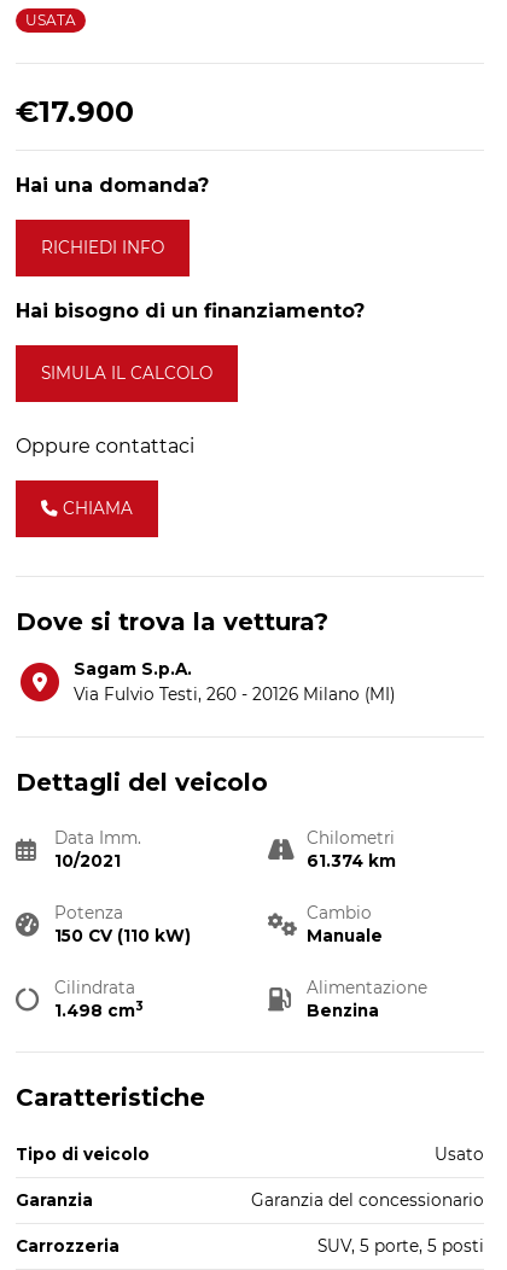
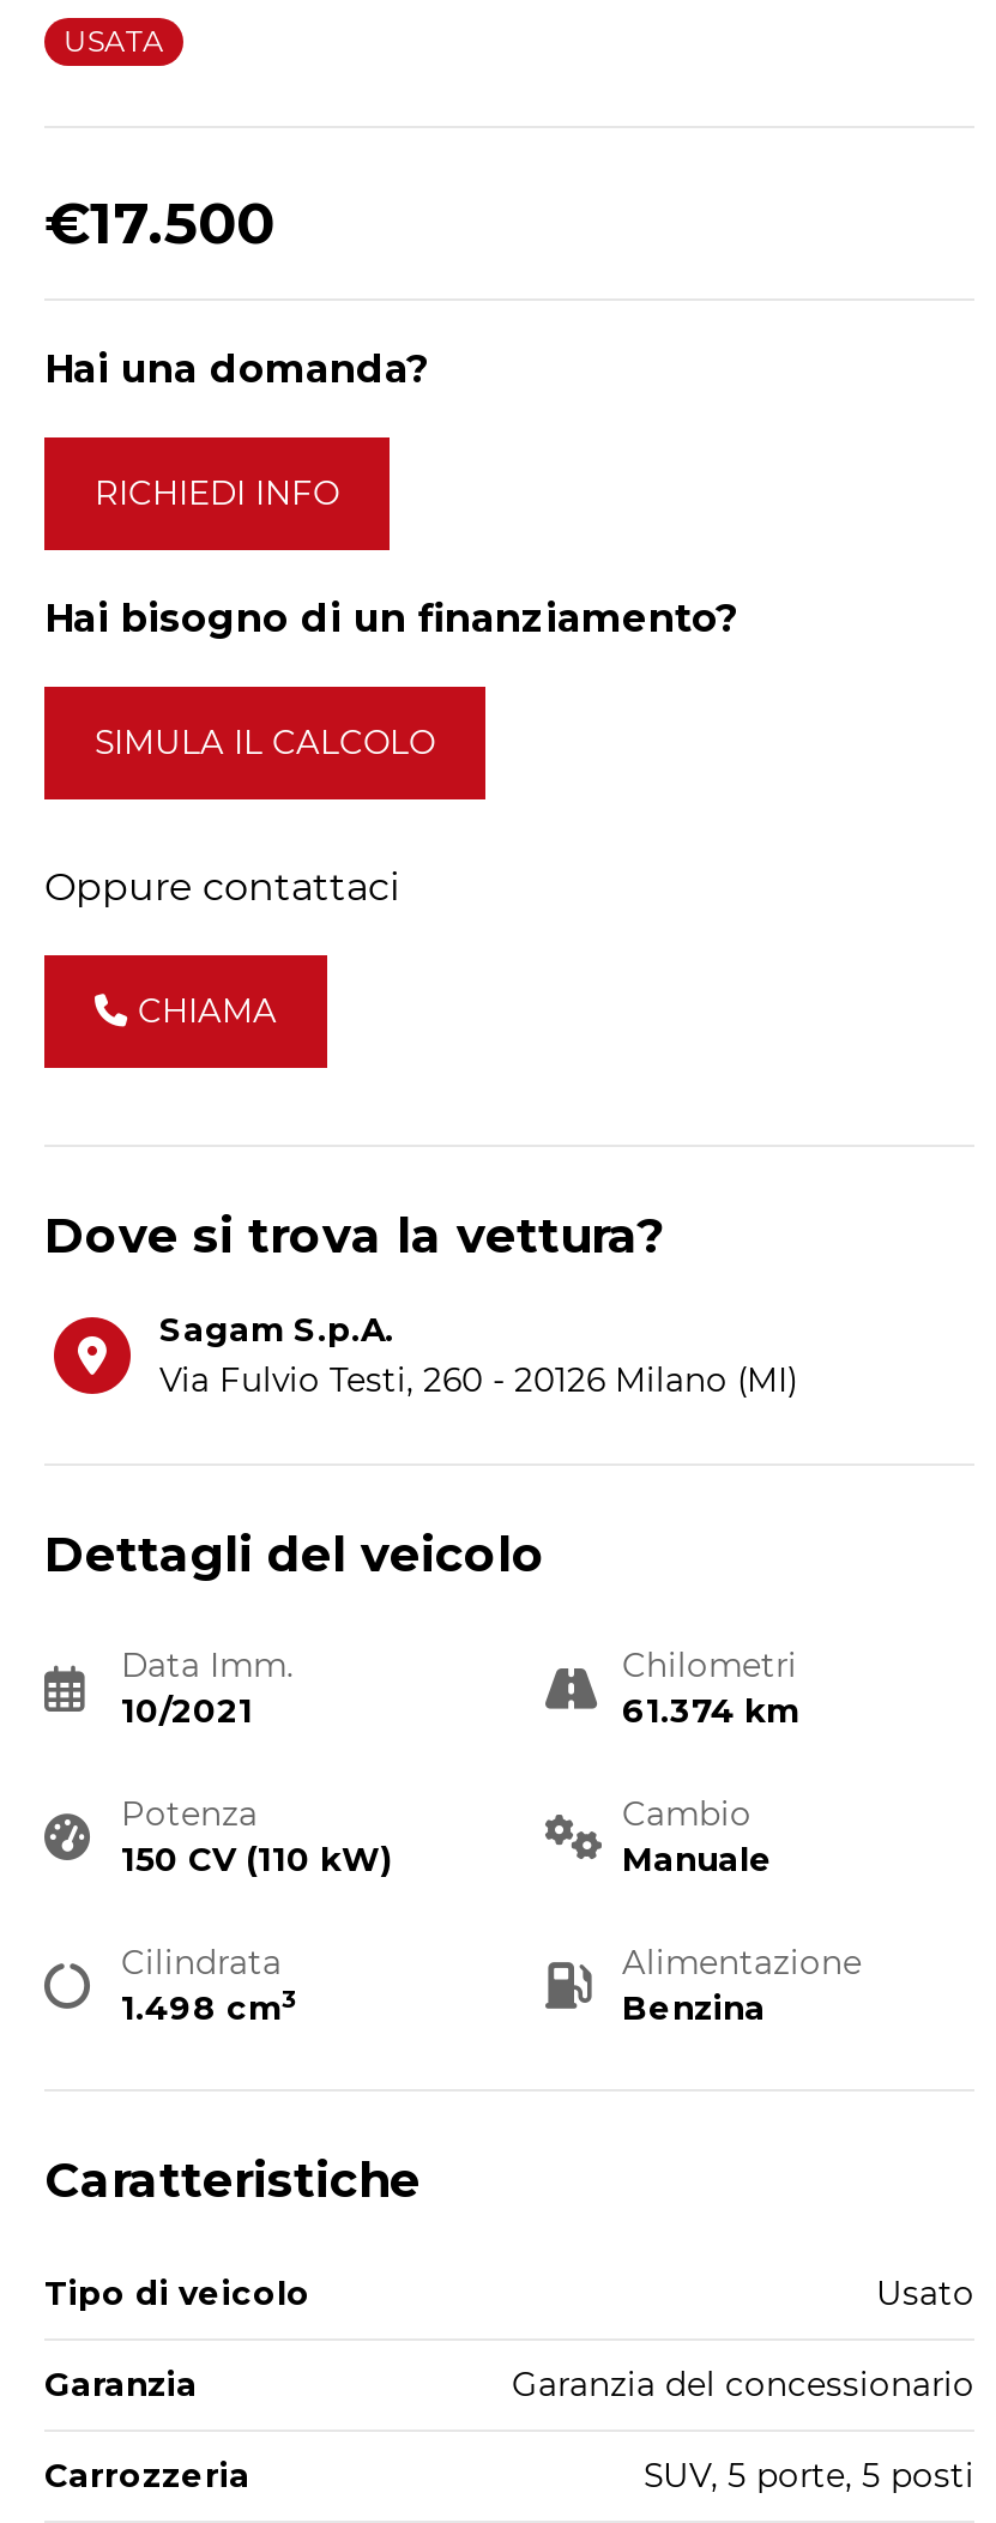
- €17.900
+ €17.500
